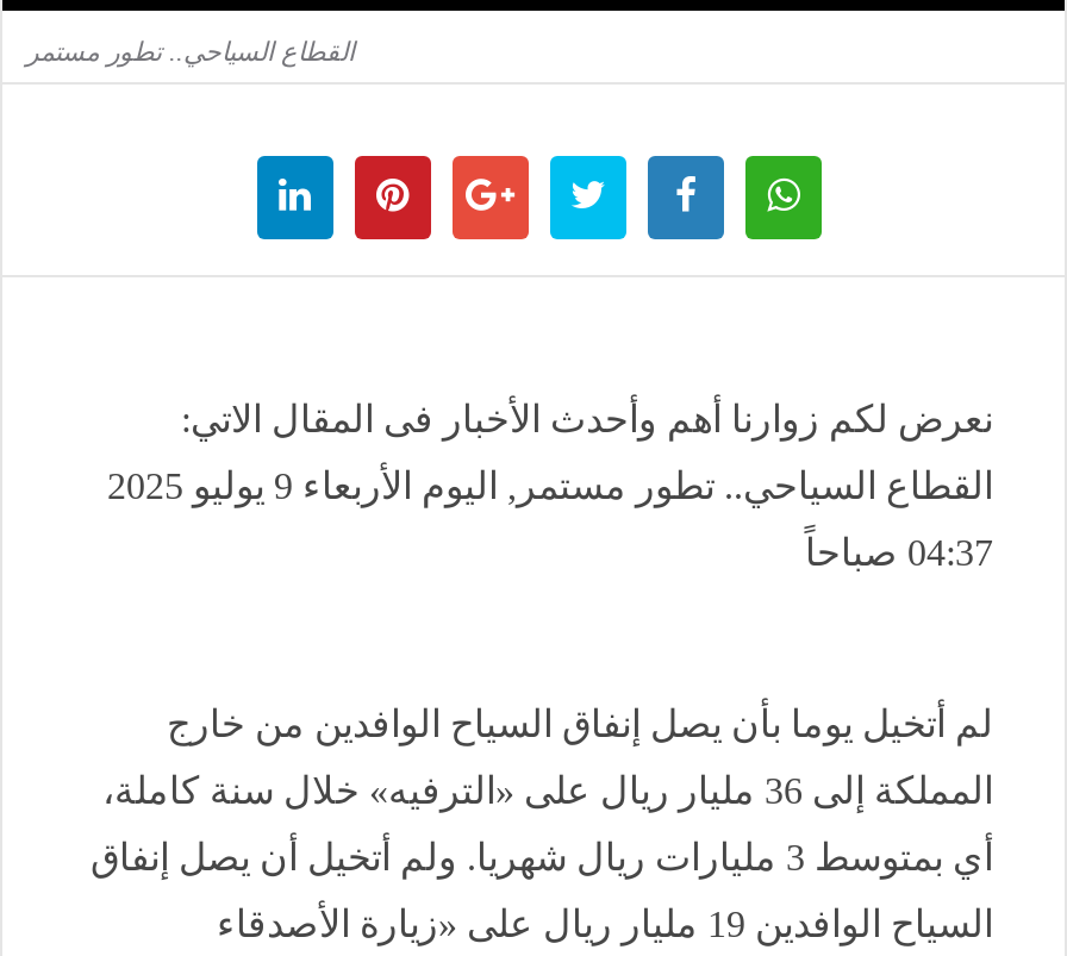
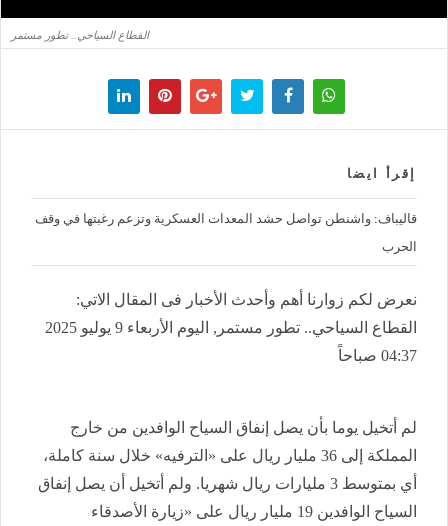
+ إقرأ ايضا
+ قاليباف: واشنطن تواصل حشد المعدات العسكرية وتزعم رغبتها في وقف
+ الحرب
